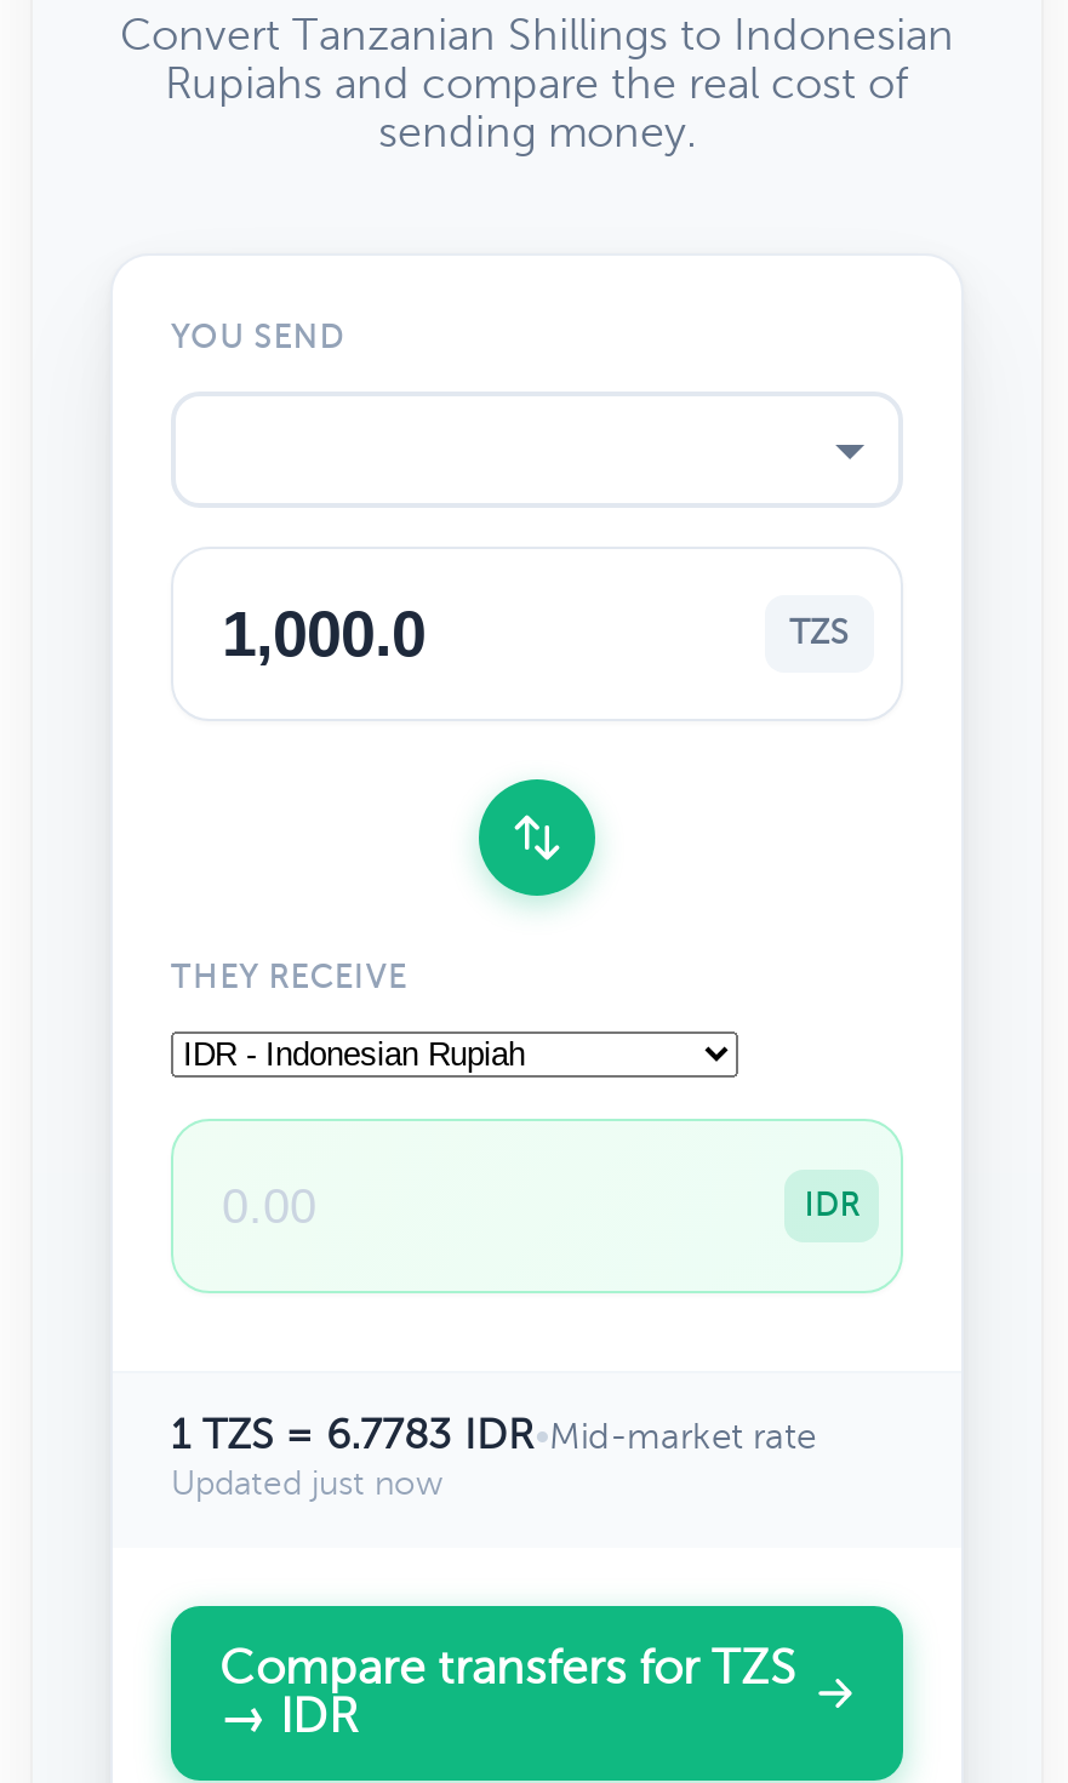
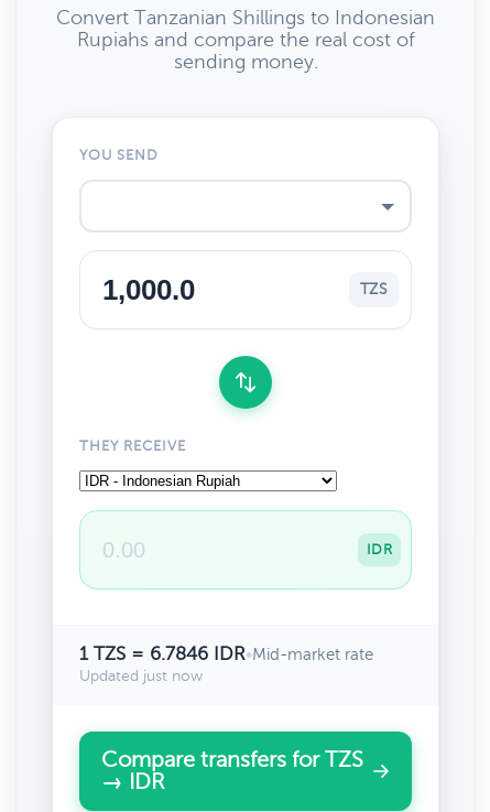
- 1 TZS = 6.7783 IDR • Mid-market rate
+ 1 TZS = 6.7846 IDR • Mid-market rate
